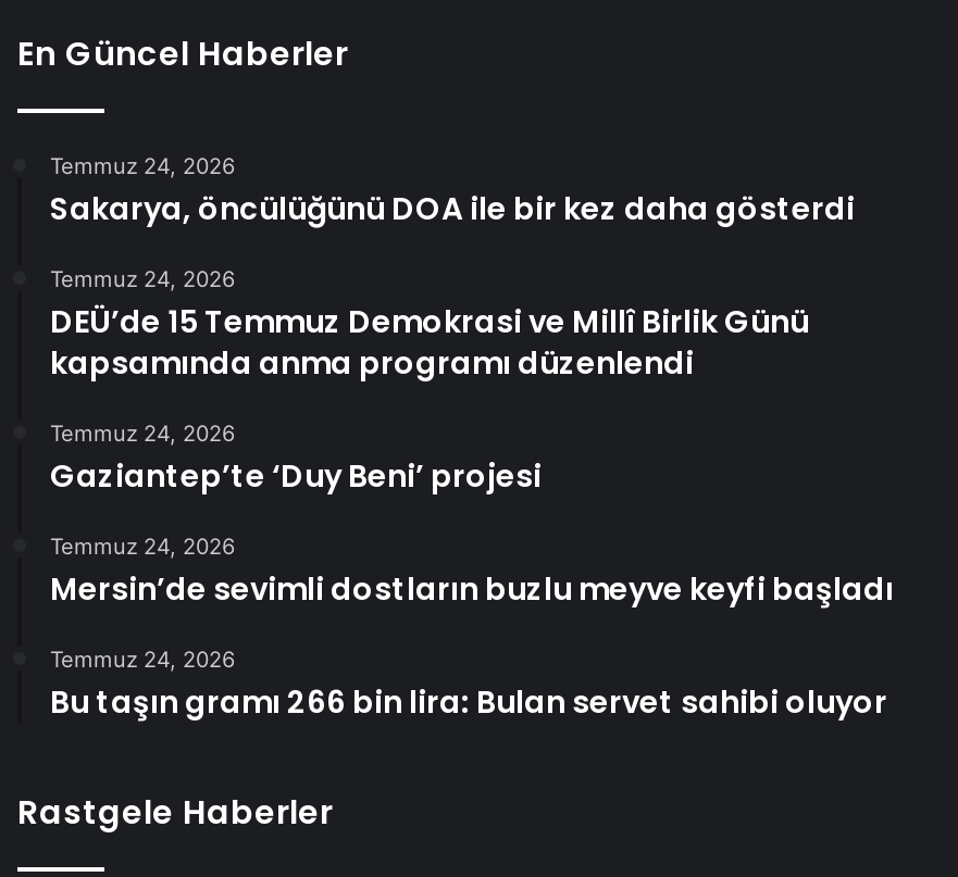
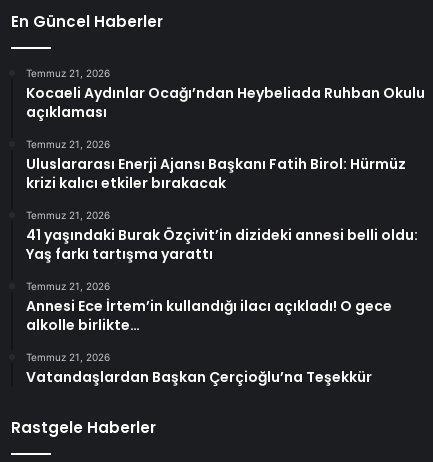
- Temmuz 24, 2026
- Sakarya, öncülüğünü DOA ile bir kez daha gösterdi
+ Temmuz 21, 2026
+ Kocaeli Aydınlar Ocağı’ndan Heybeliada Ruhban Okulu
+ açıklaması

- Temmuz 24, 2026
- DEÜ’de 15 Temmuz Demokrasi ve Millî Birlik Günü
- kapsamında anma programı düzenlendi
+ Temmuz 21, 2026
+ Uluslararası Enerji Ajansı Başkanı Fatih Birol: Hürmüz
+ krizi kalıcı etkiler bırakacak

- Temmuz 24, 2026
- Gaziantep’te ‘Duy Beni’ projesi
+ Temmuz 21, 2026
+ 41 yaşındaki Burak Özçivit’in dizideki annesi belli oldu:
+ Yaş farkı tartışma yarattı

- Temmuz 24, 2026
- Mersin’de sevimli dostların buzlu meyve keyfi başladı
+ Temmuz 21, 2026
+ Annesi Ece İrtem’in kullandığı ilacı açıkladı! O gece
+ alkolle birlikte…

- Temmuz 24, 2026
- Bu taşın gramı 266 bin lira: Bulan servet sahibi oluyor
+ Temmuz 21, 2026
+ Vatandaşlardan Başkan Çerçioğlu’na Teşekkür
